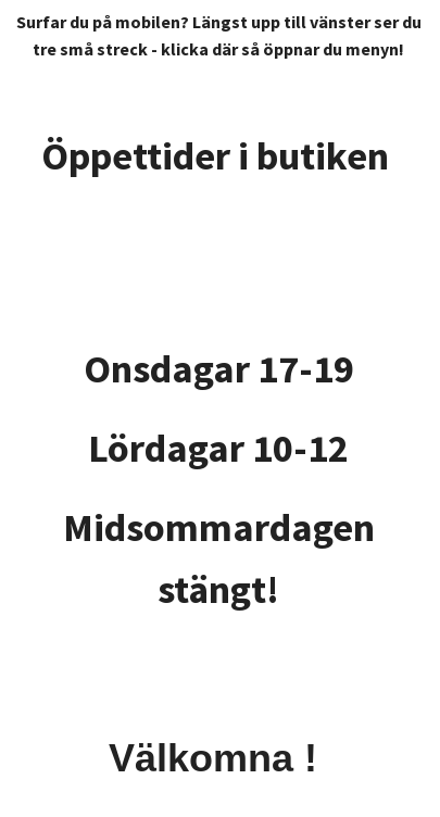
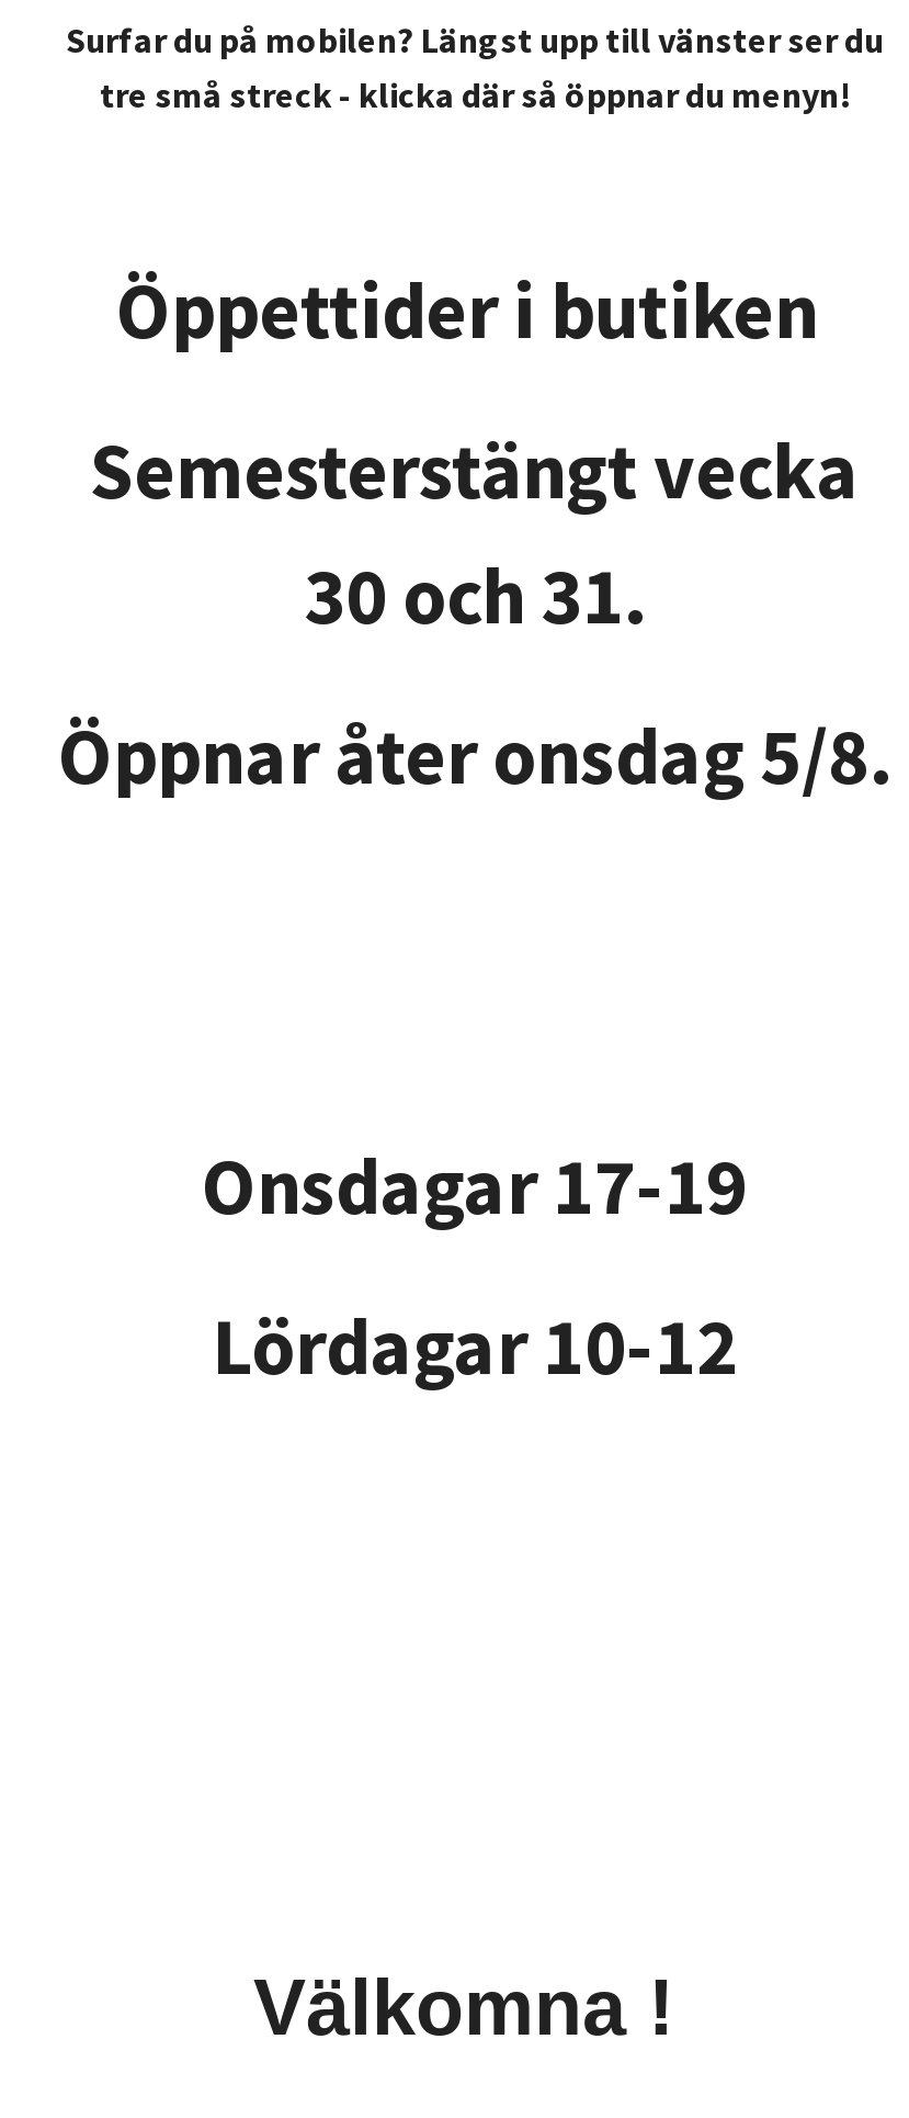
+ Semesterstängt vecka
+ 30 och 31.
+ Öppnar åter onsdag 5/8.

- Midsommardagen
- stängt!
